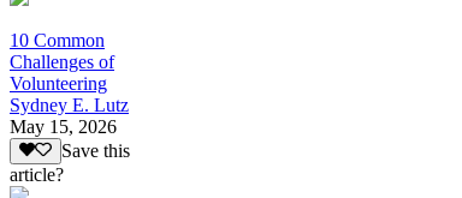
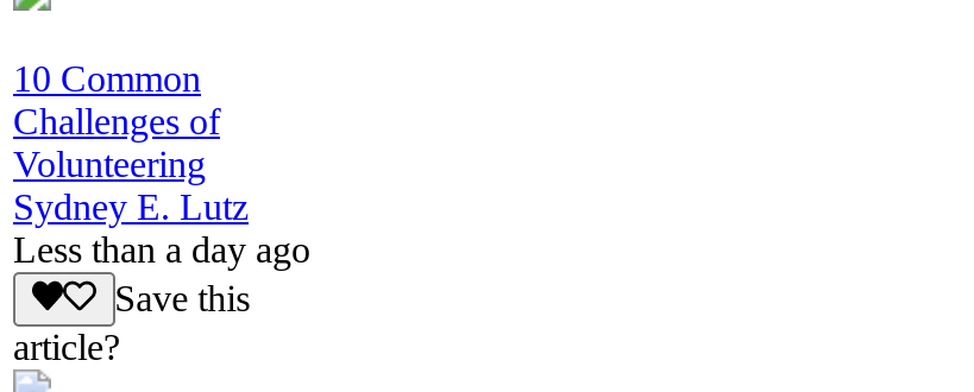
- May 15, 2026
+ Less than a day ago
